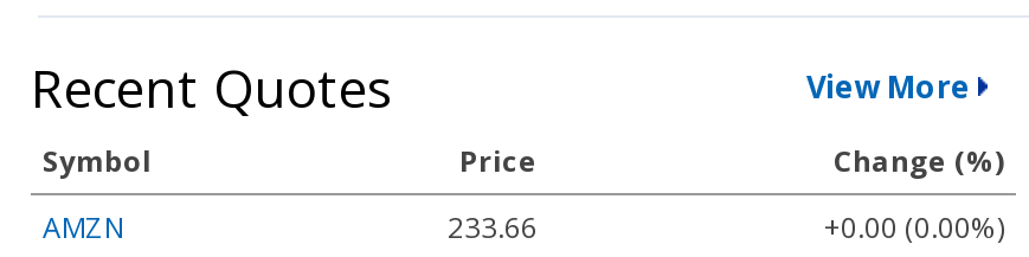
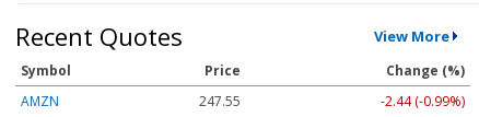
- 233.66
+ 247.55

- +0.00 (0.00%)
+ -2.44 (-0.99%)
